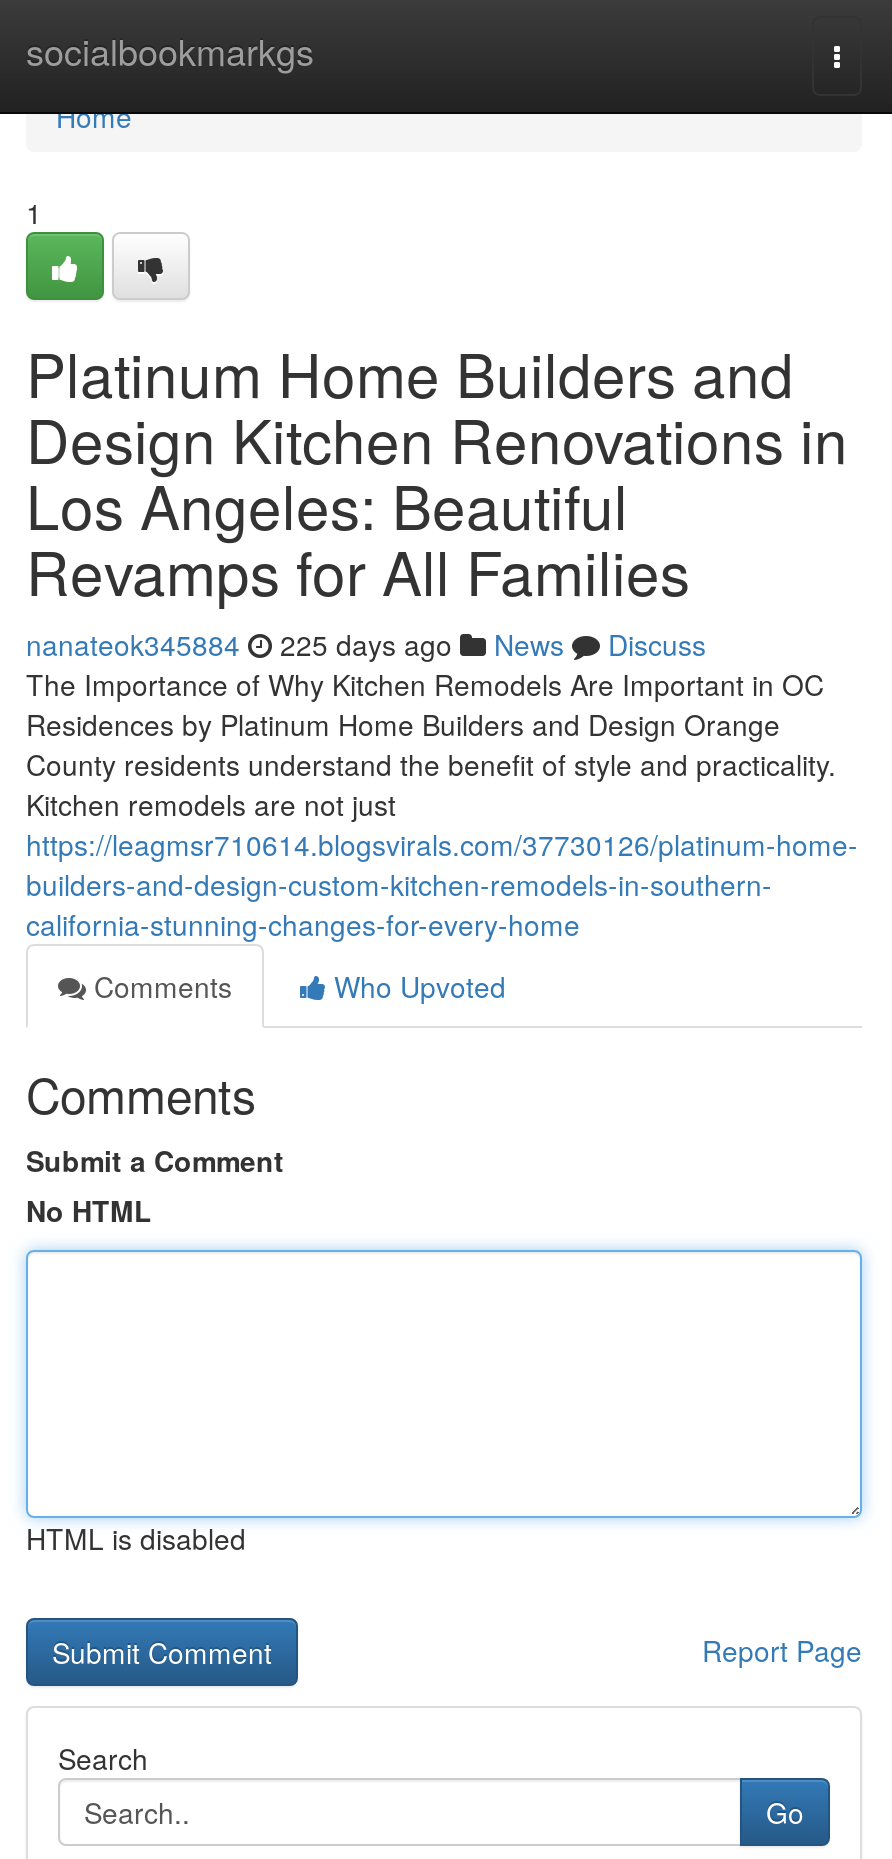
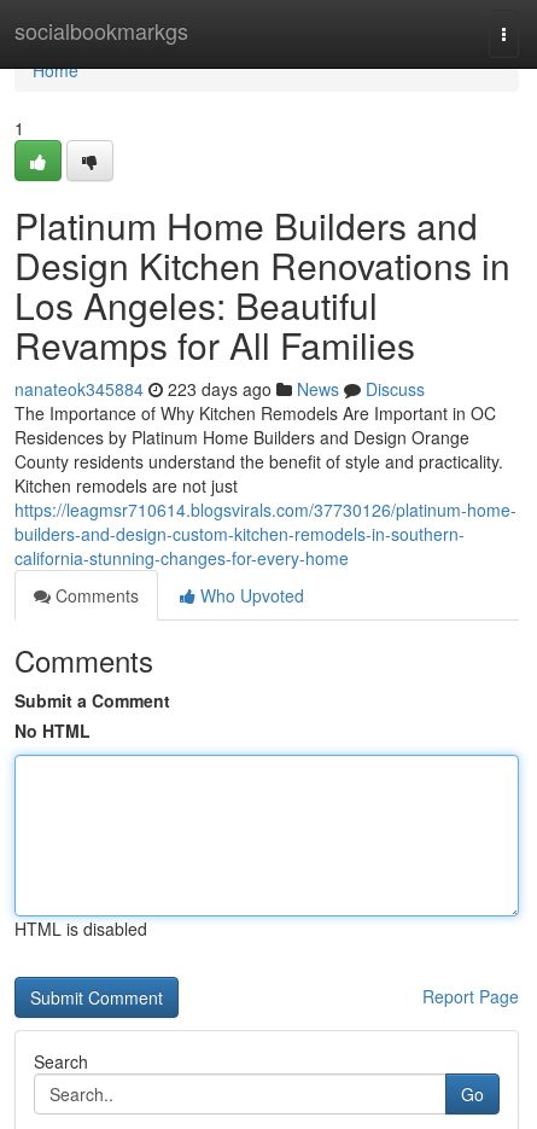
- nanateok345884 225 days ago News Discuss
+ nanateok345884 223 days ago News Discuss
